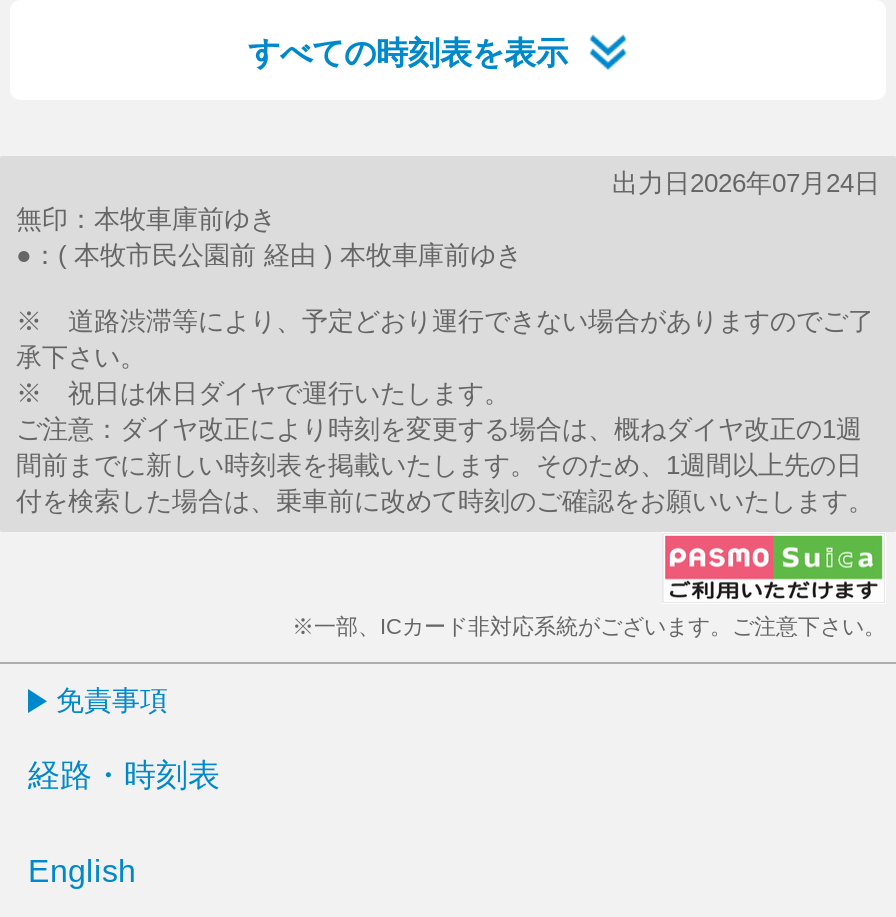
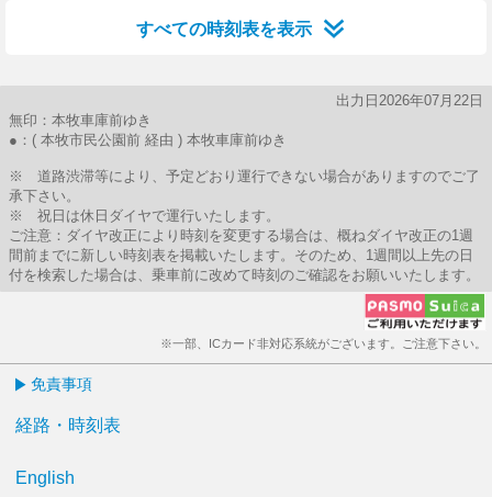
- 出力日2026年07月24日
+ 出力日2026年07月22日
